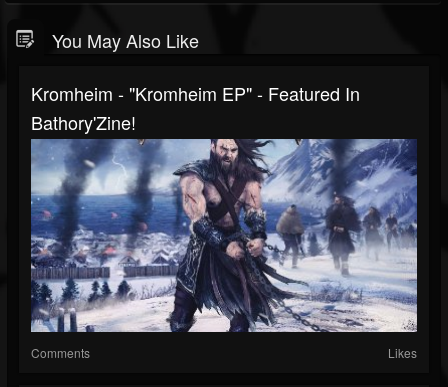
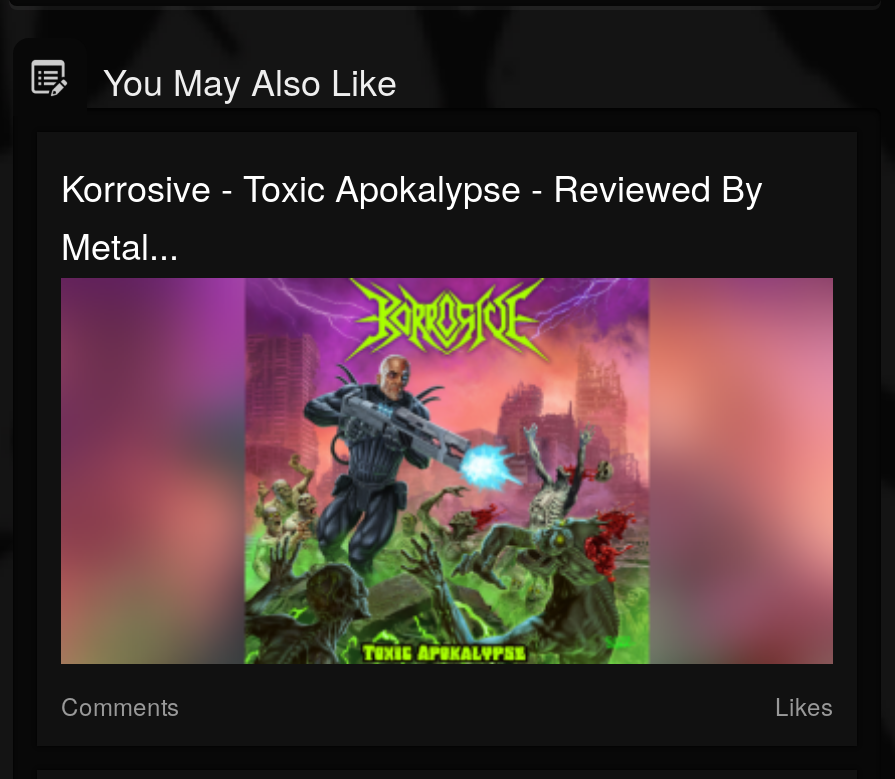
- Kromheim - "Kromheim EP" - Featured In
- Bathory'Zine!
+ Korrosive - Toxic Apokalypse - Reviewed By
+ Metal...

- [image]
+ [image]
